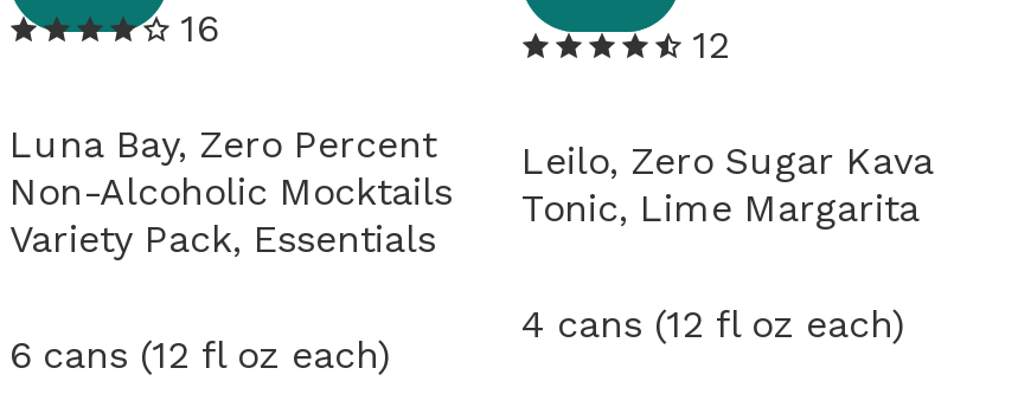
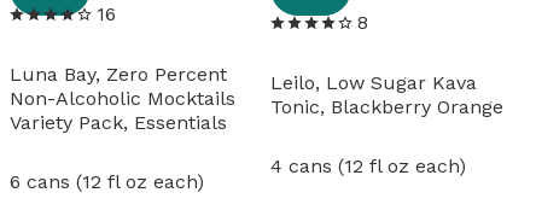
- 12
+ 8

- Leilo, Zero Sugar Kava
+ Leilo, Low Sugar Kava

- Tonic, Lime Margarita
+ Tonic, Blackberry Orange
